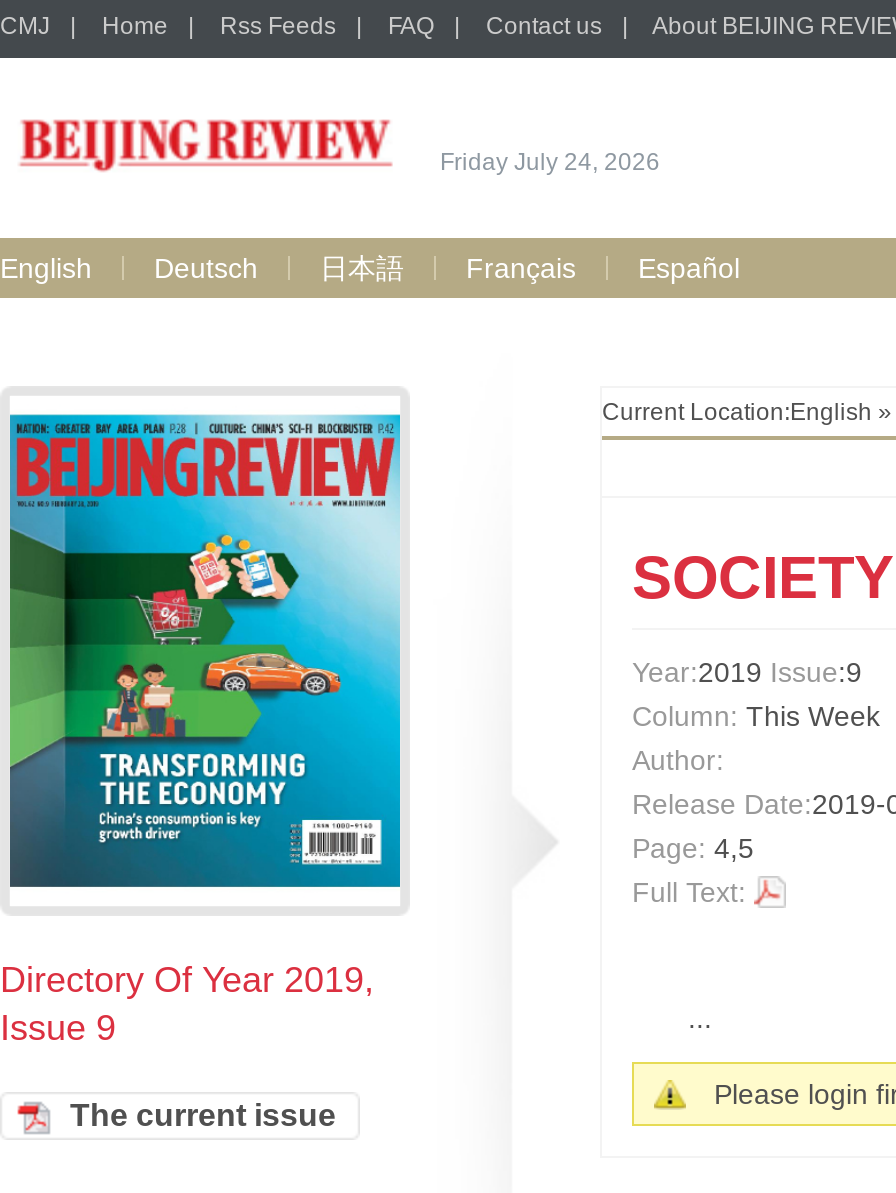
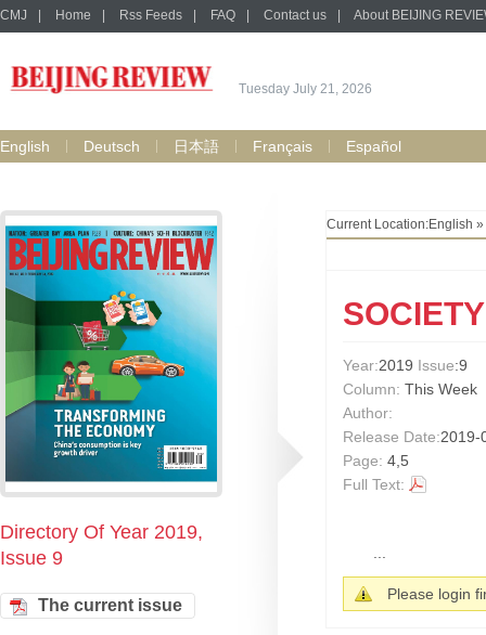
- Friday July 24, 2026
+ Tuesday July 21, 2026
